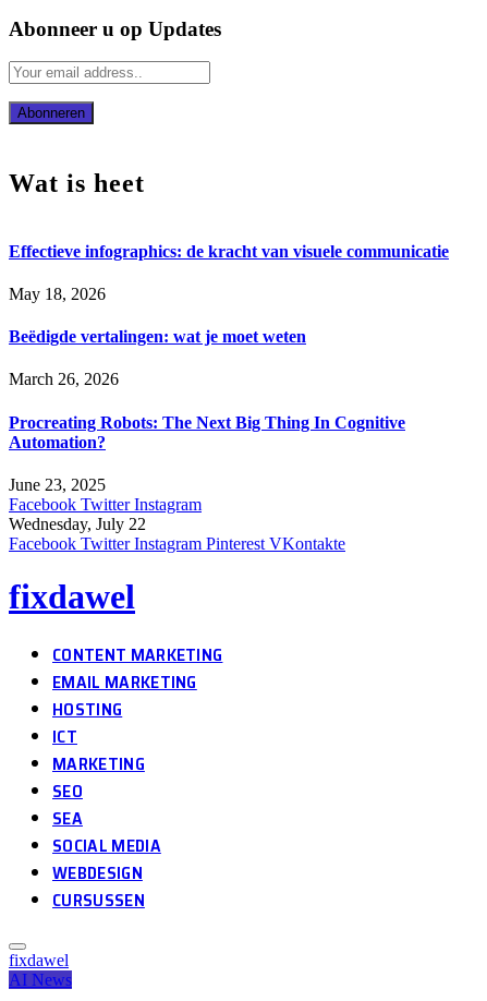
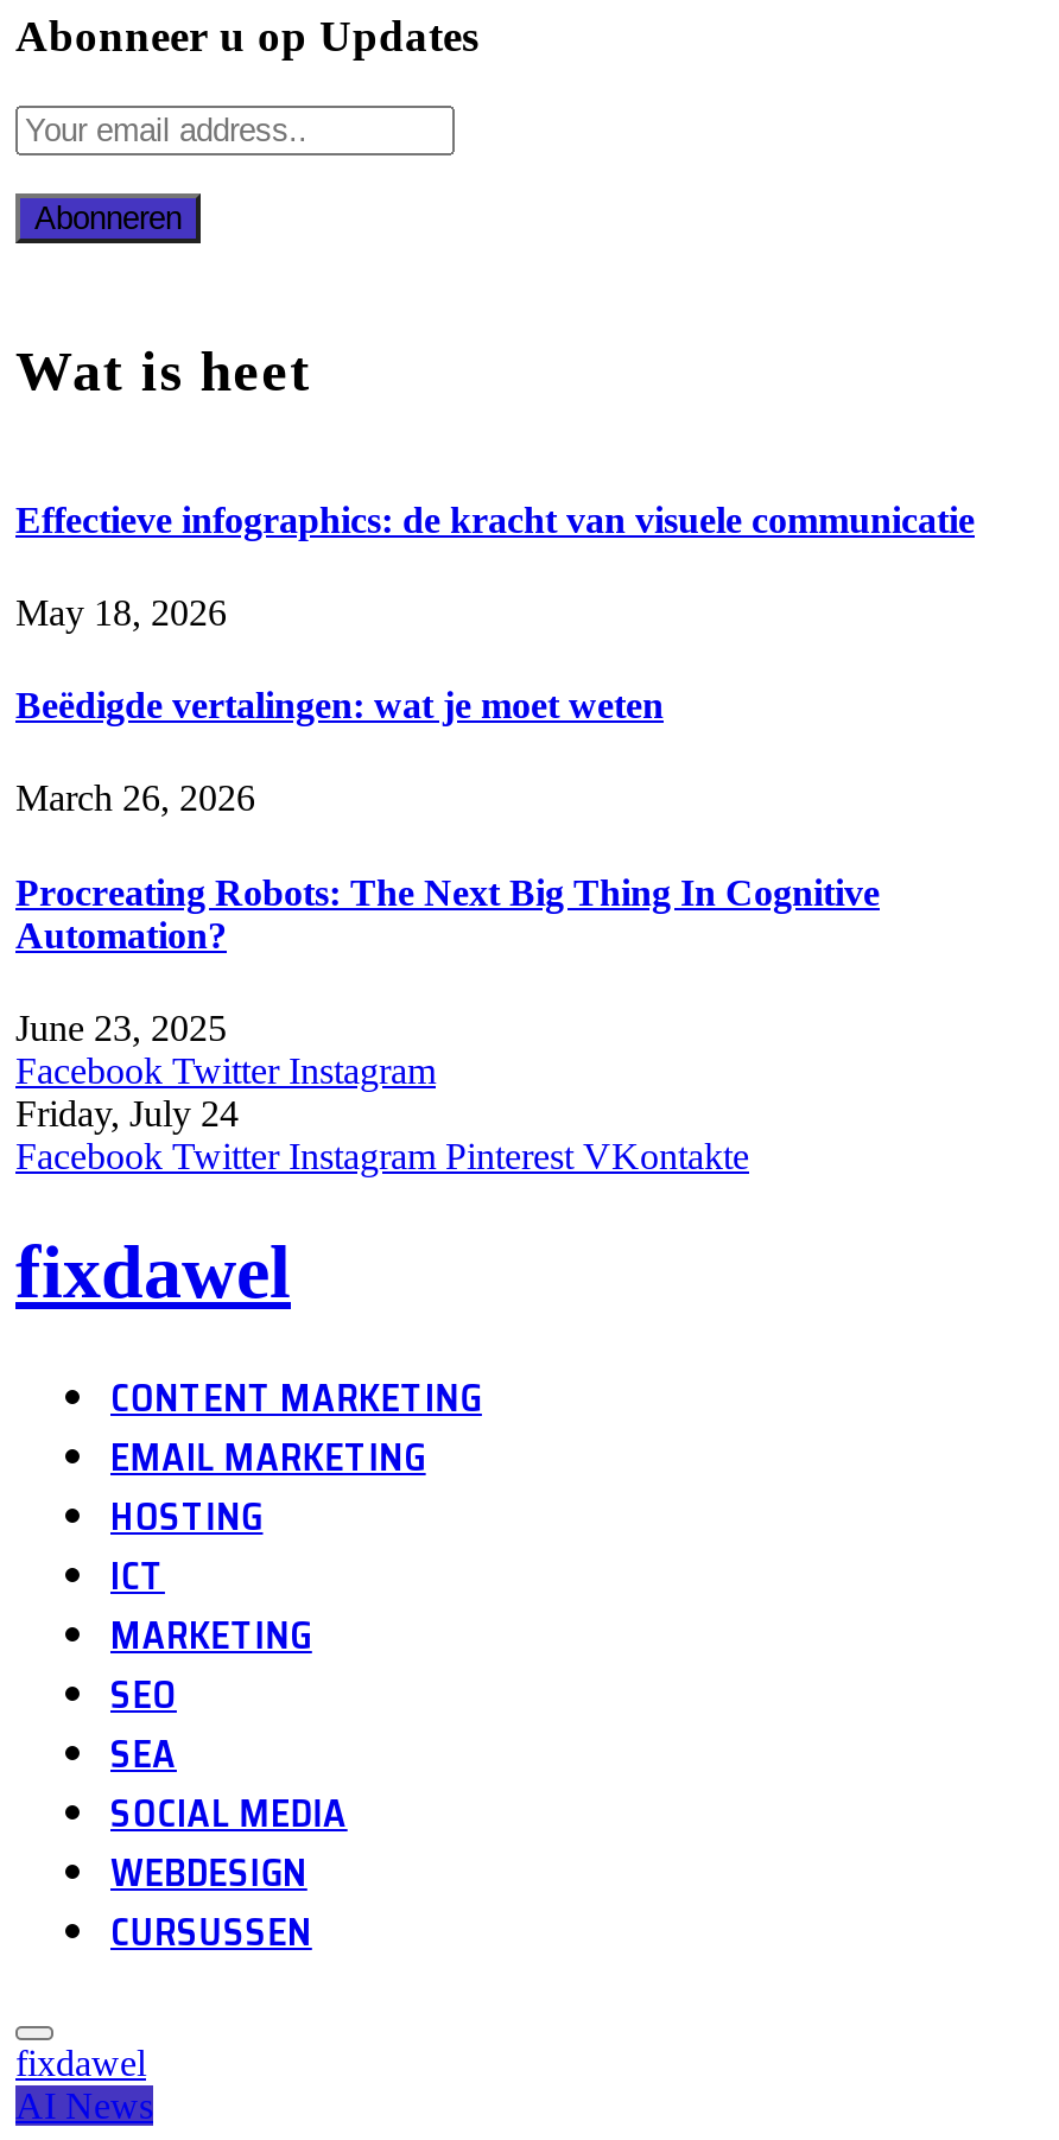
- Wednesday, July 22
+ Friday, July 24
